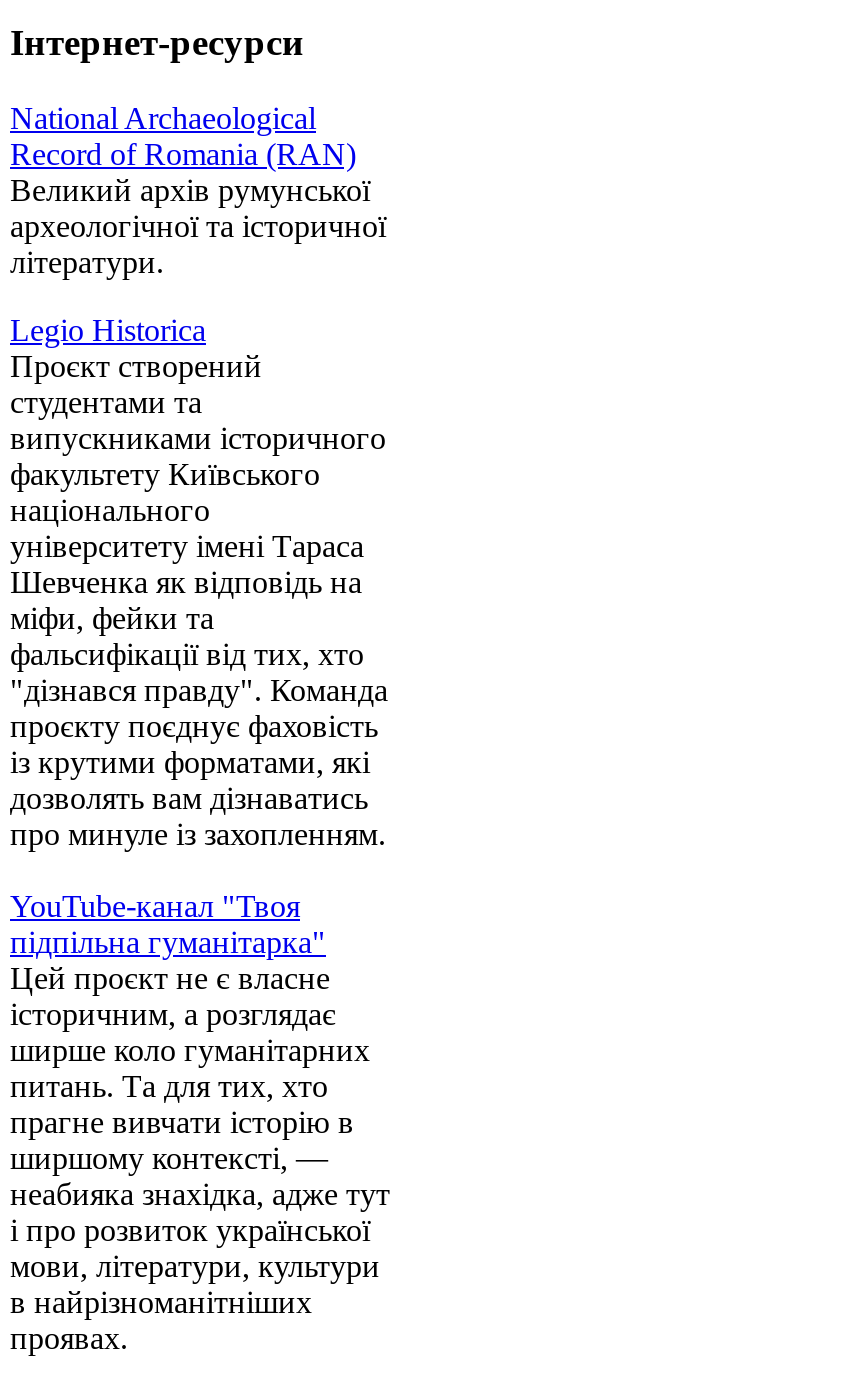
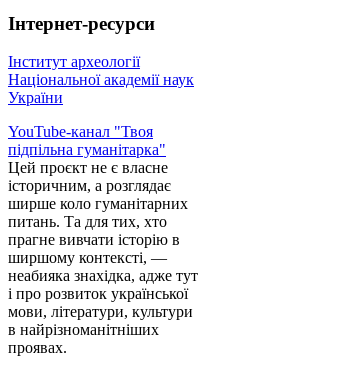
- National Archaeological
- Record of Romania (RAN)
- Великий архів румунської
- археологічної та історичної
- літератури.
- Legio Historica
- Проєкт створений
- студентами та
- випускниками історичного
- факультету Київського
- національного
- університету імені Тараса
- Шевченка як відповідь на
- міфи, фейки та
- фальсифікації від тих, хто
- "дізнався правду". Команда
- проєкту поєднує фаховість
- із крутими форматами, які
- дозволять вам дізнаватись
- про минуле із захопленням.
+ Інститут археології
+ Національної академії наук
+ України
